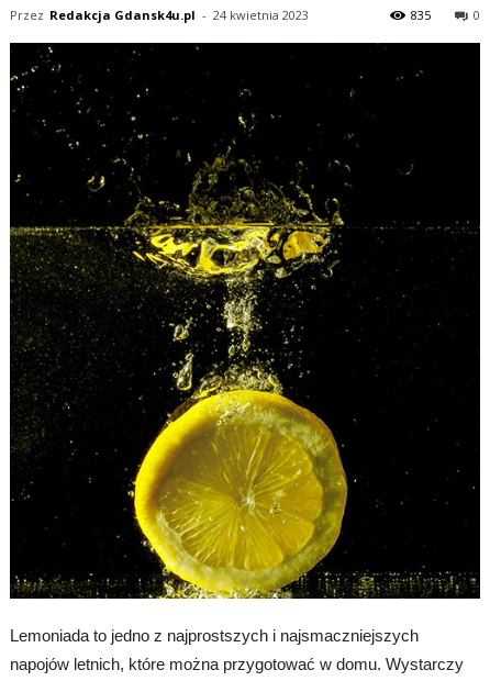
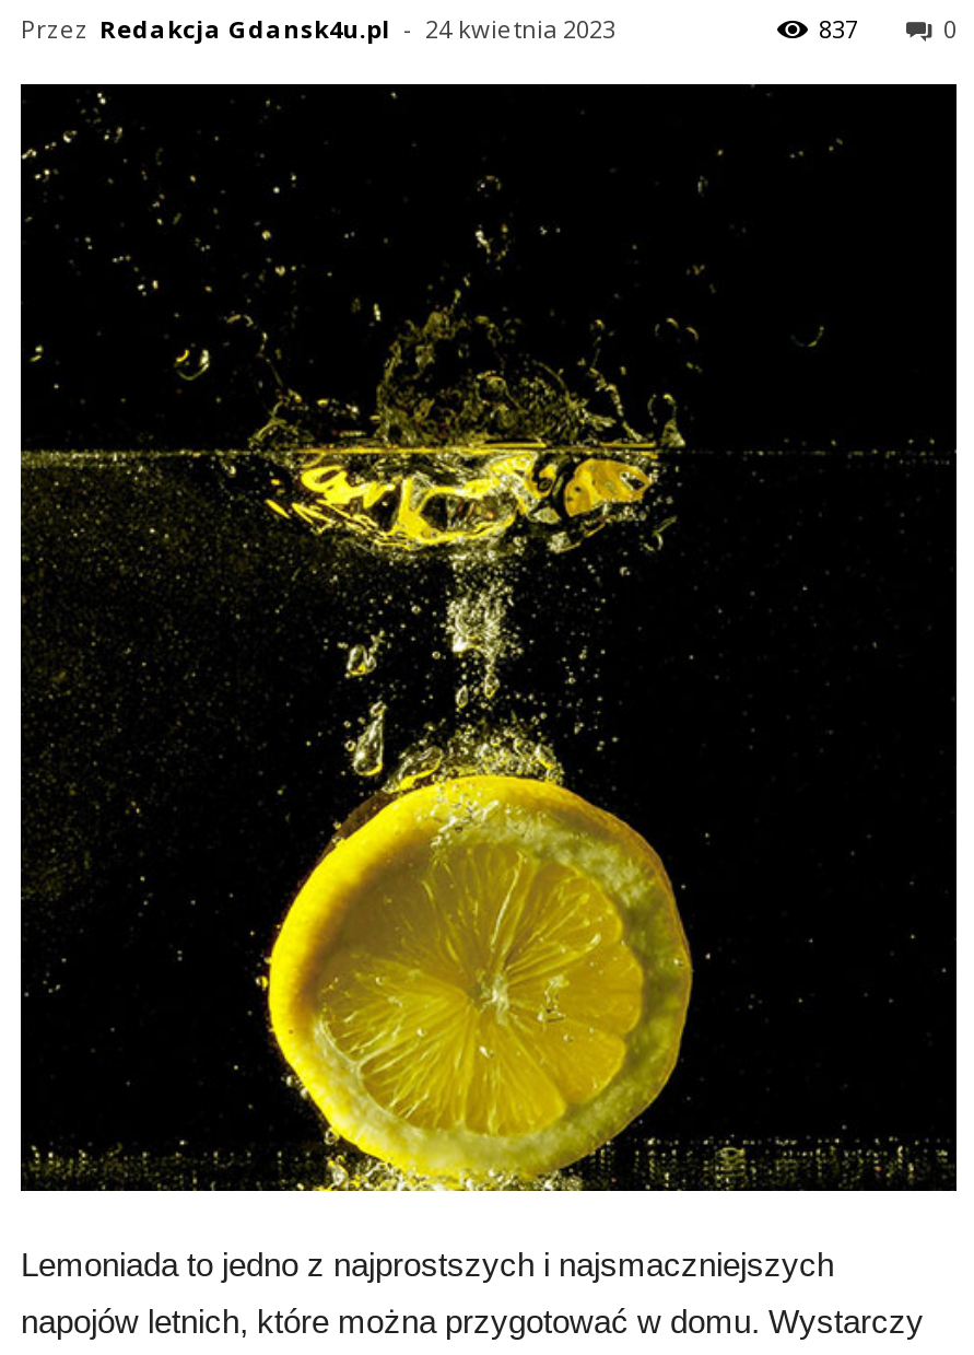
- 835
+ 837
